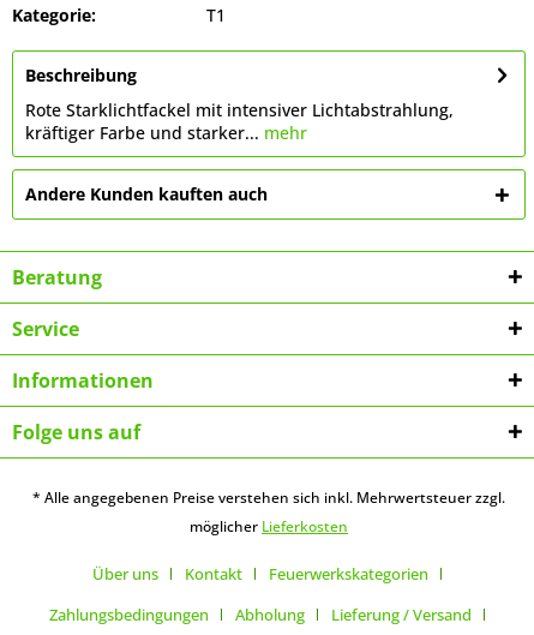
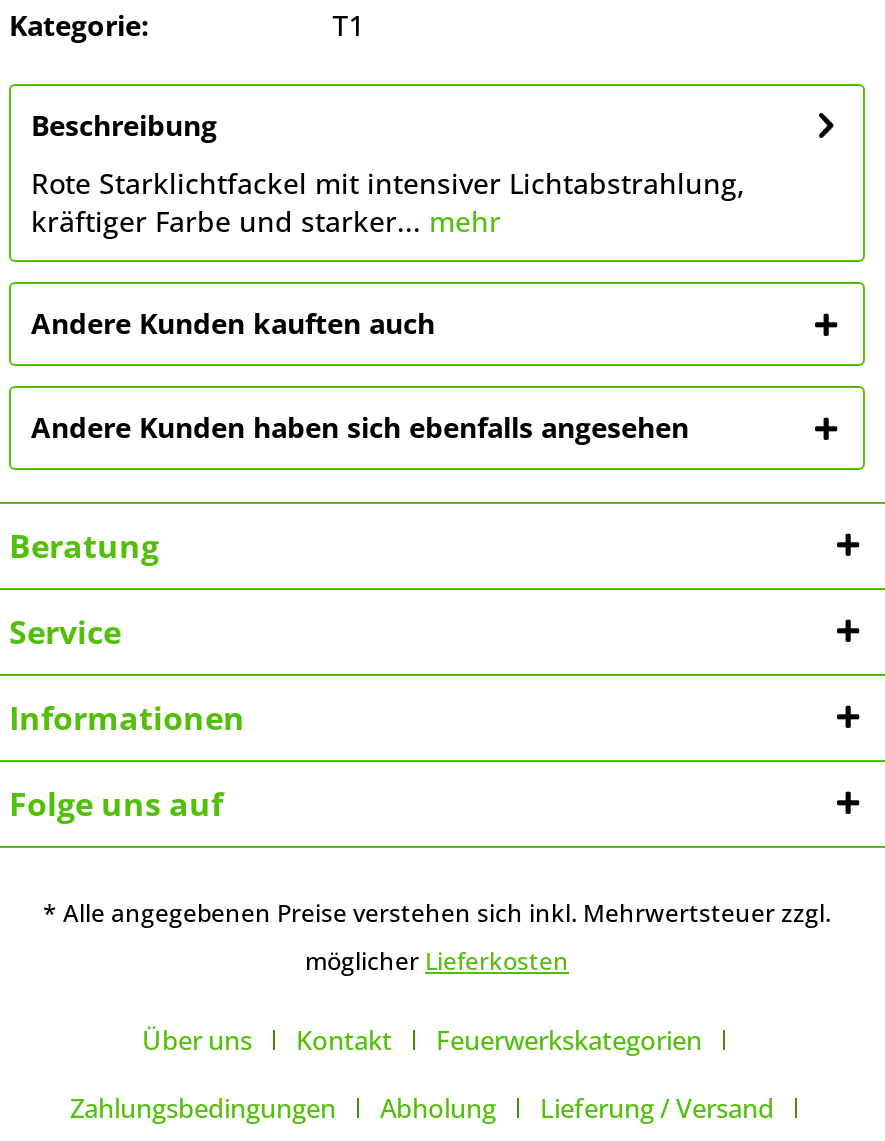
+ Andere Kunden haben sich ebenfalls angesehen
